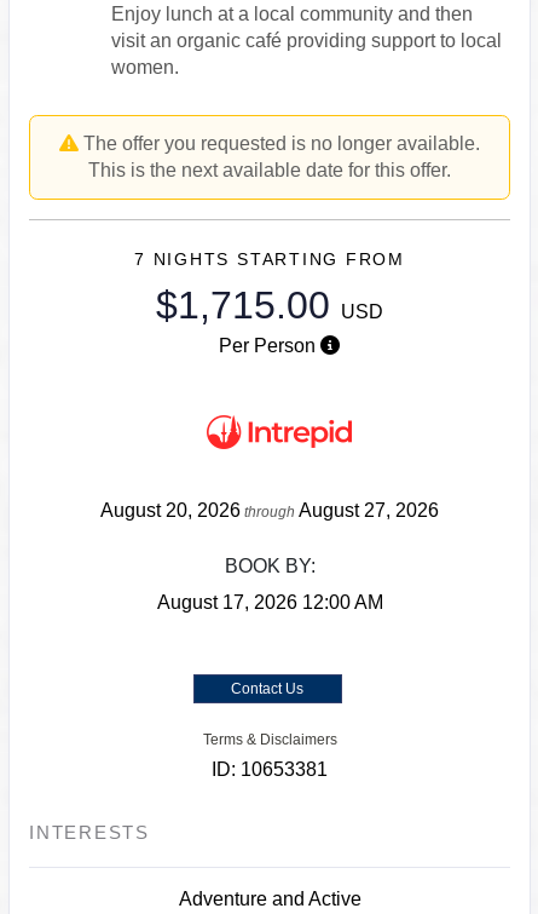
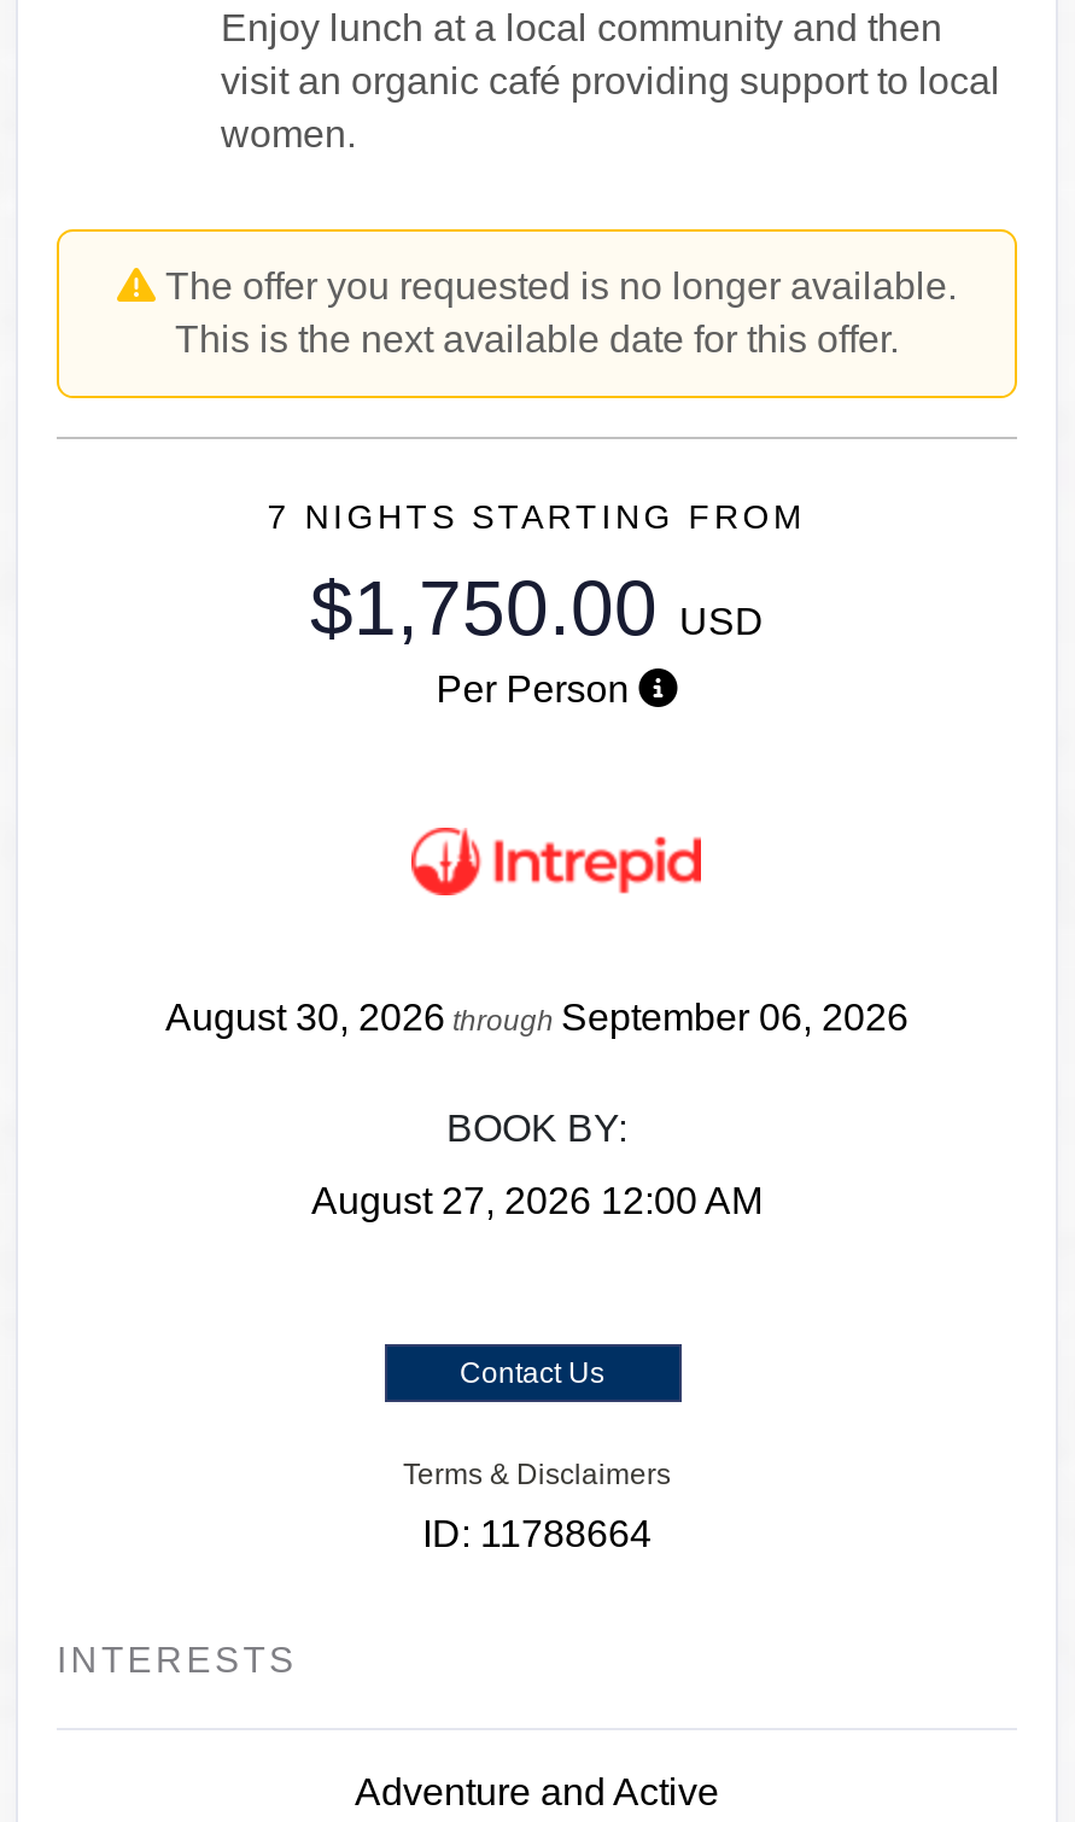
- $1,715.00 USD
+ $1,750.00 USD

- August 20, 2026 through August 27, 2026
+ August 30, 2026 through September 06, 2026

- August 17, 2026 12:00 AM
+ August 27, 2026 12:00 AM

- ID: 10653381
+ ID: 11788664
